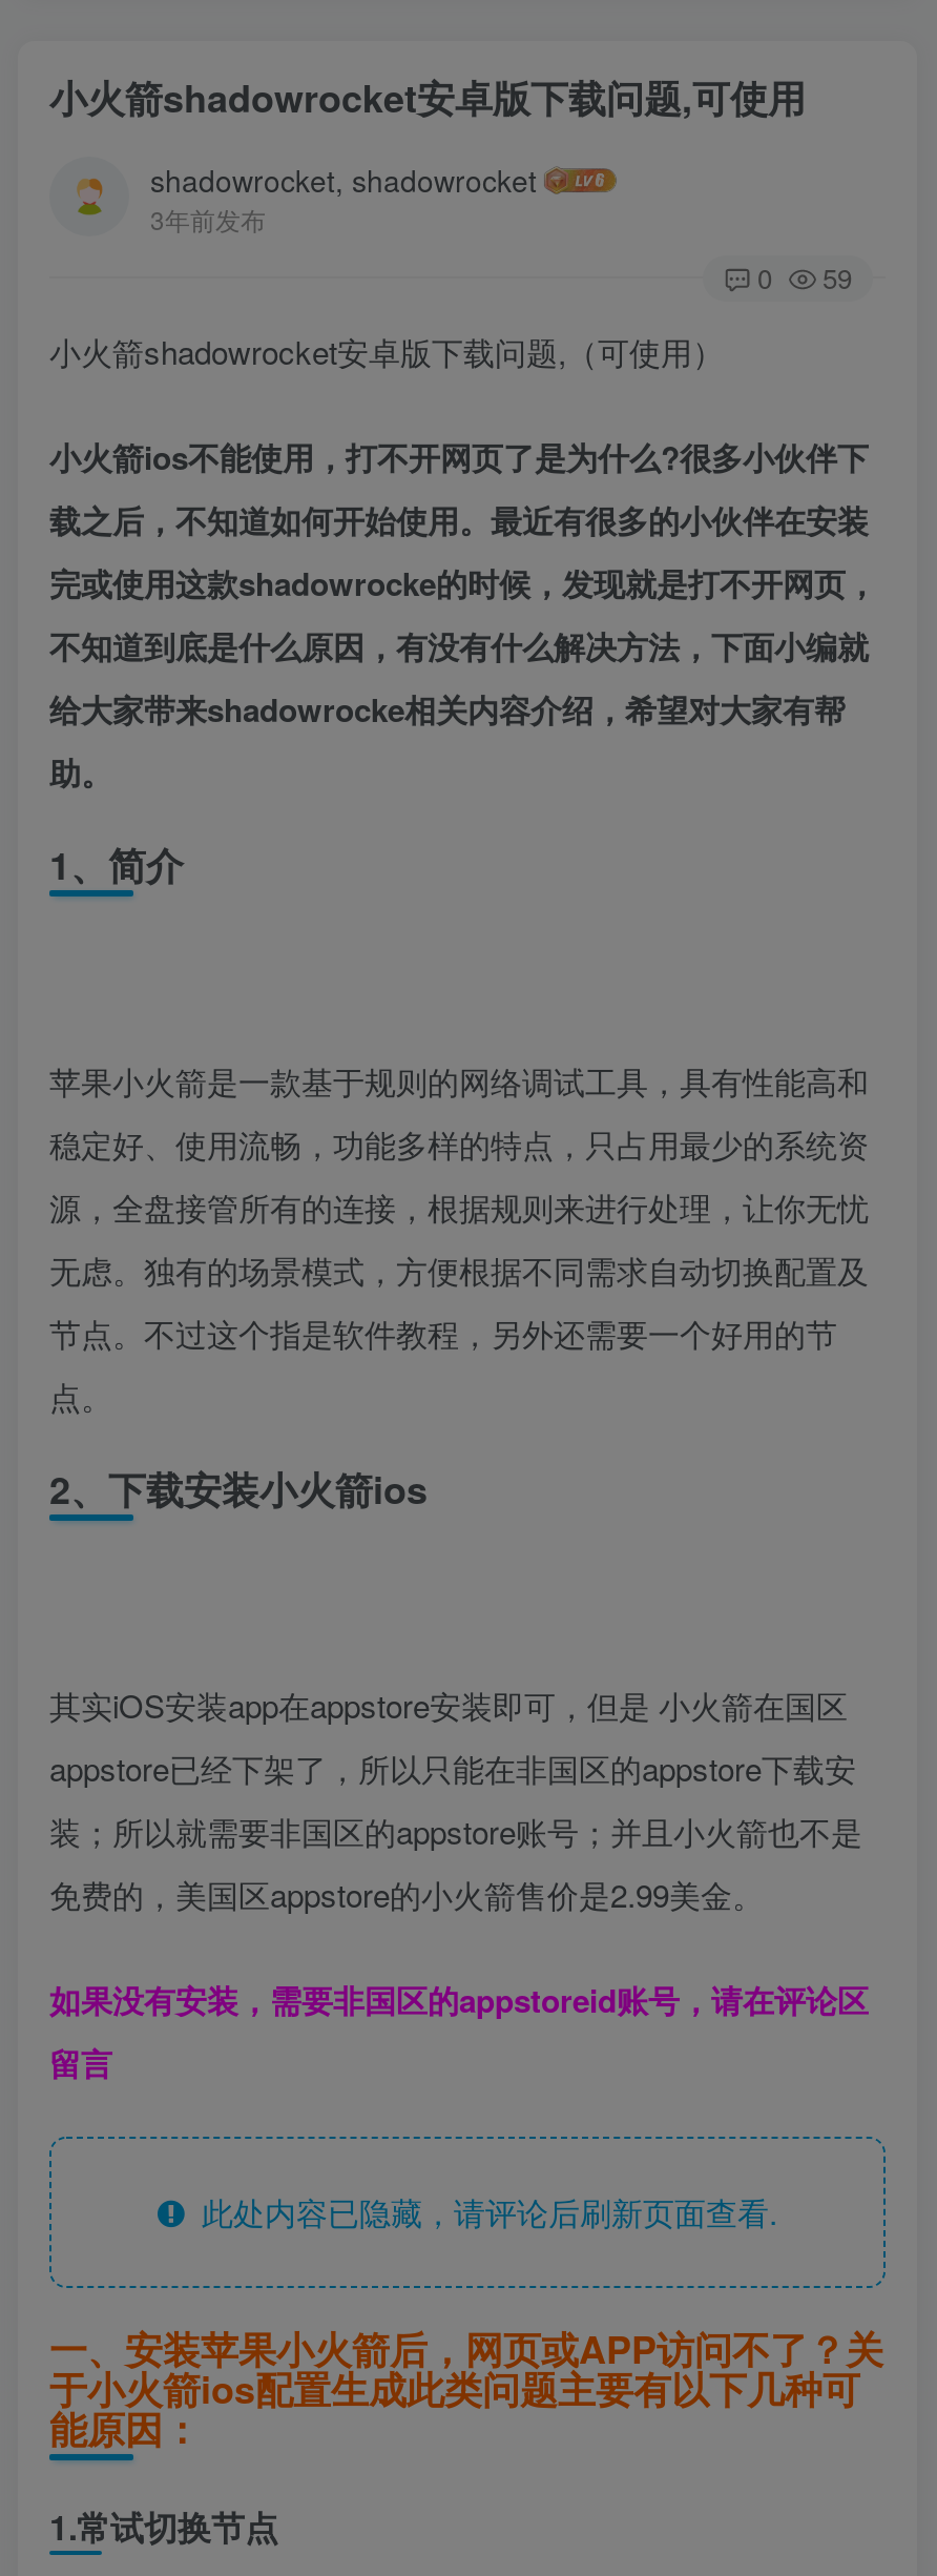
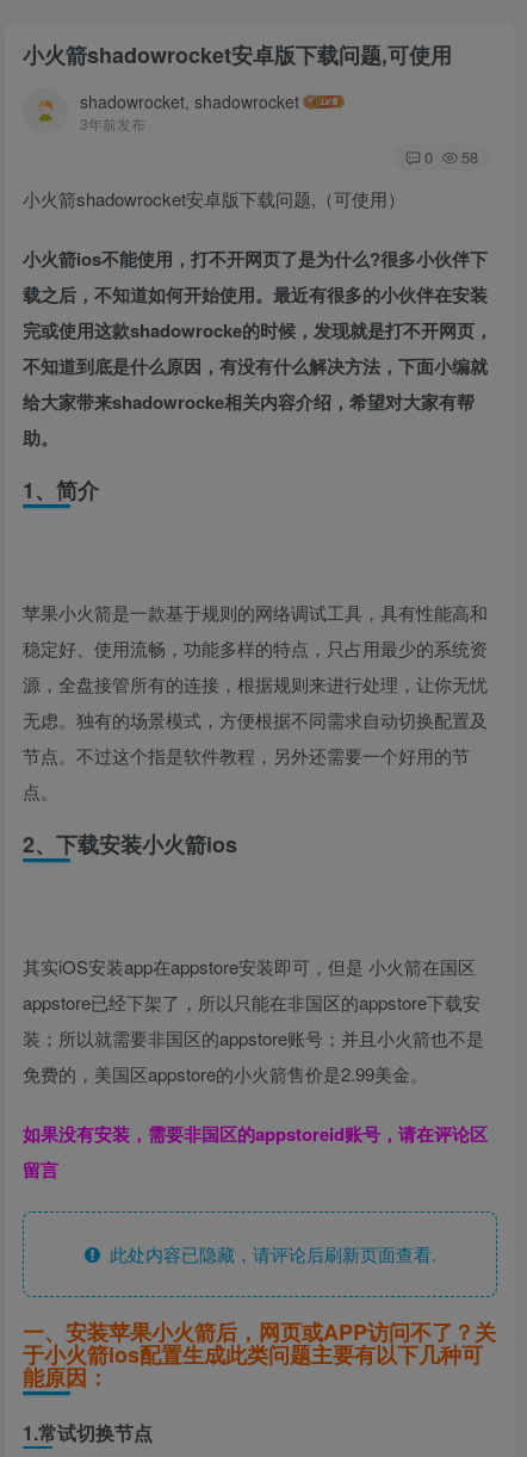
- 0 59
+ 0 58
